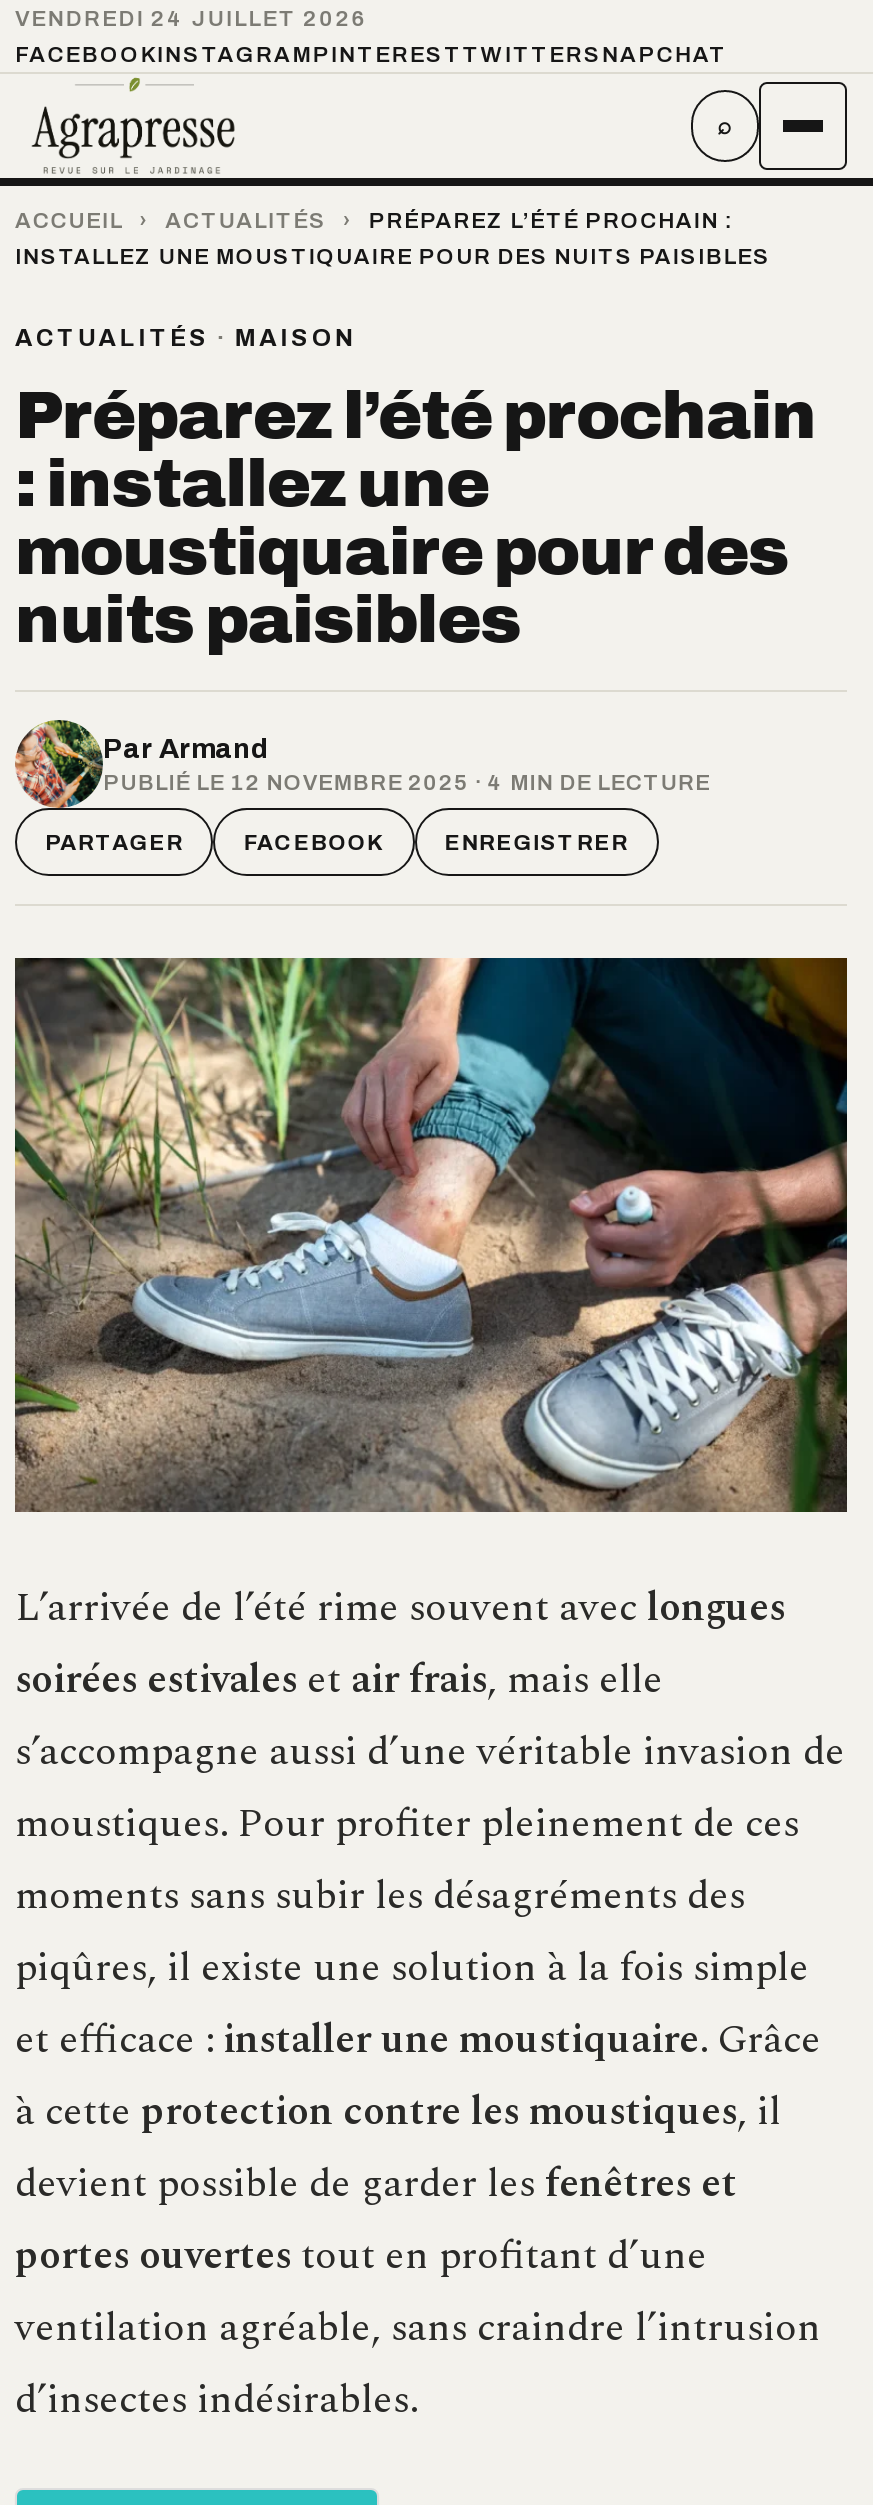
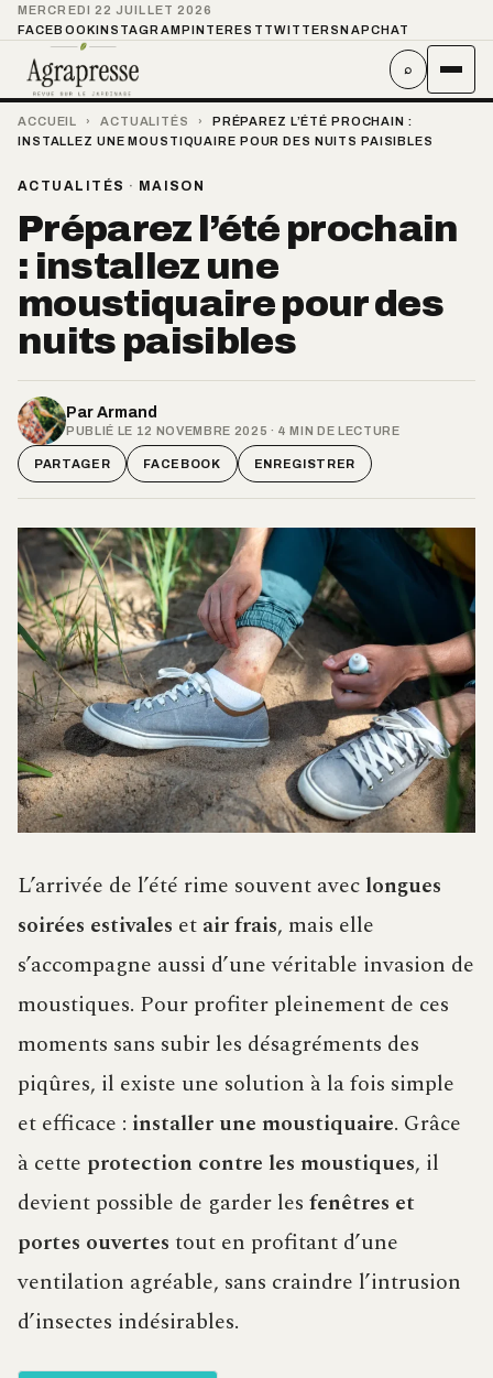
- VENDREDI 24 JUILLET 2026
+ MERCREDI 22 JUILLET 2026
